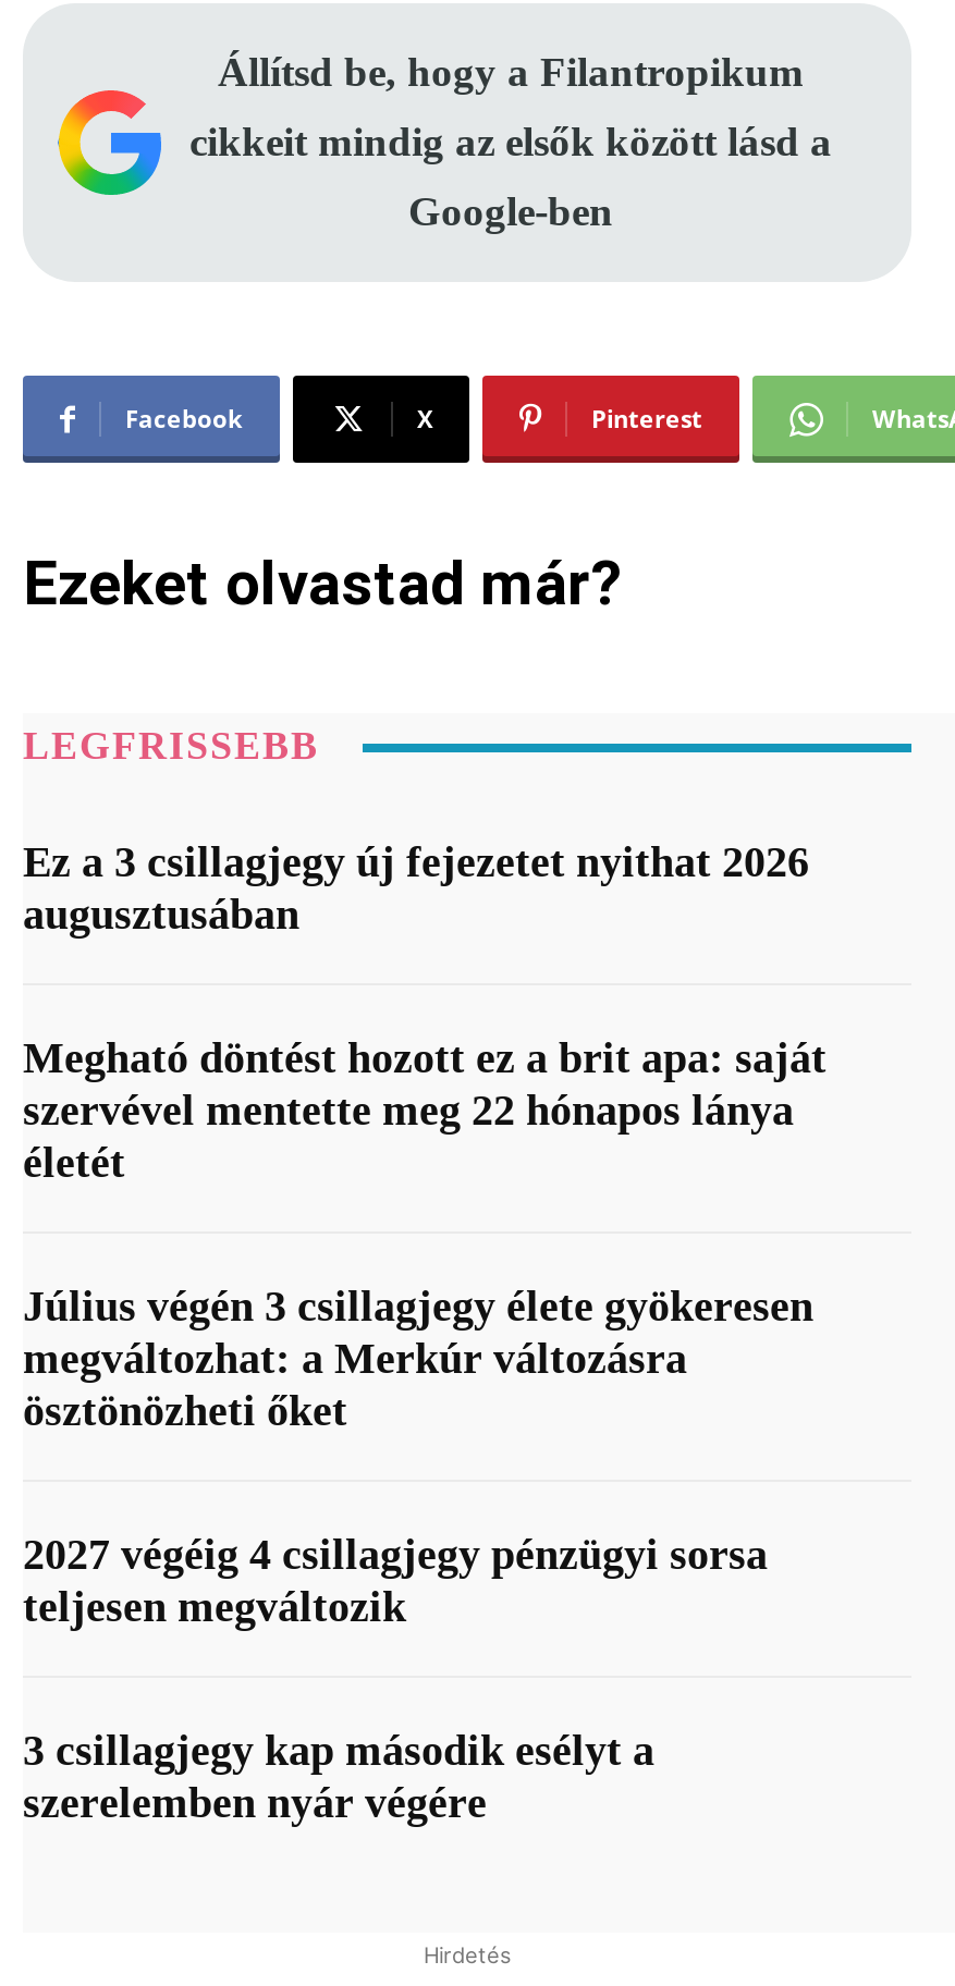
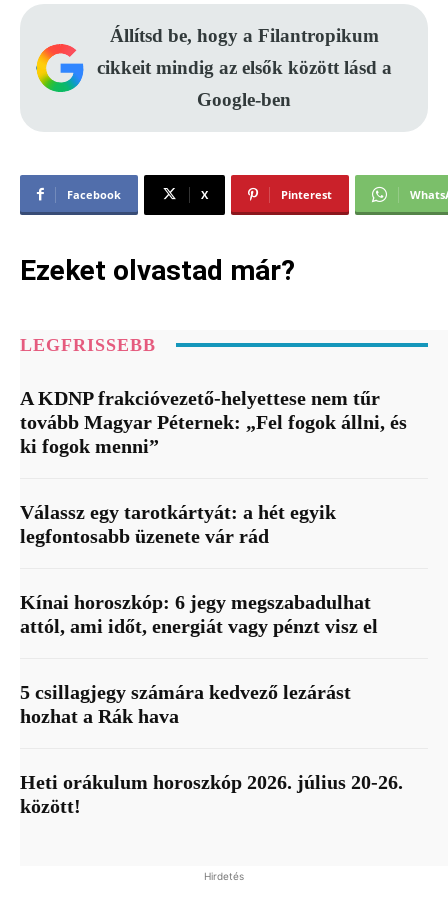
- Ez a 3 csillagjegy új fejezetet nyithat 2026
- augusztusában
+ A KDNP frakcióvezető-helyettese nem tűr
+ tovább Magyar Péternek: „Fel fogok állni, és
+ ki fogok menni”

- Megható döntést hozott ez a brit apa: saját
- szervével mentette meg 22 hónapos lánya
- életét
+ Válassz egy tarotkártyát: a hét egyik
+ legfontosabb üzenete vár rád

- Július végén 3 csillagjegy élete gyökeresen
- megváltozhat: a Merkúr változásra
- ösztönözheti őket
+ Kínai horoszkóp: 6 jegy megszabadulhat
+ attól, ami időt, energiát vagy pénzt visz el

- 2027 végéig 4 csillagjegy pénzügyi sorsa
- teljesen megváltozik
+ 5 csillagjegy számára kedvező lezárást
+ hozhat a Rák hava

- 3 csillagjegy kap második esélyt a
- szerelemben nyár végére
+ Heti orákulum horoszkóp 2026. július 20-26.
+ között!
